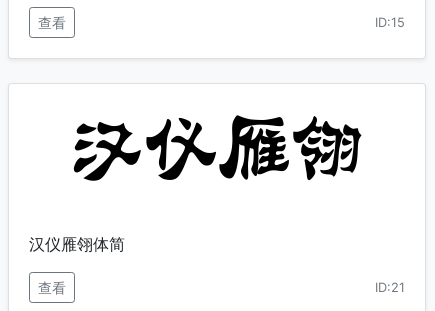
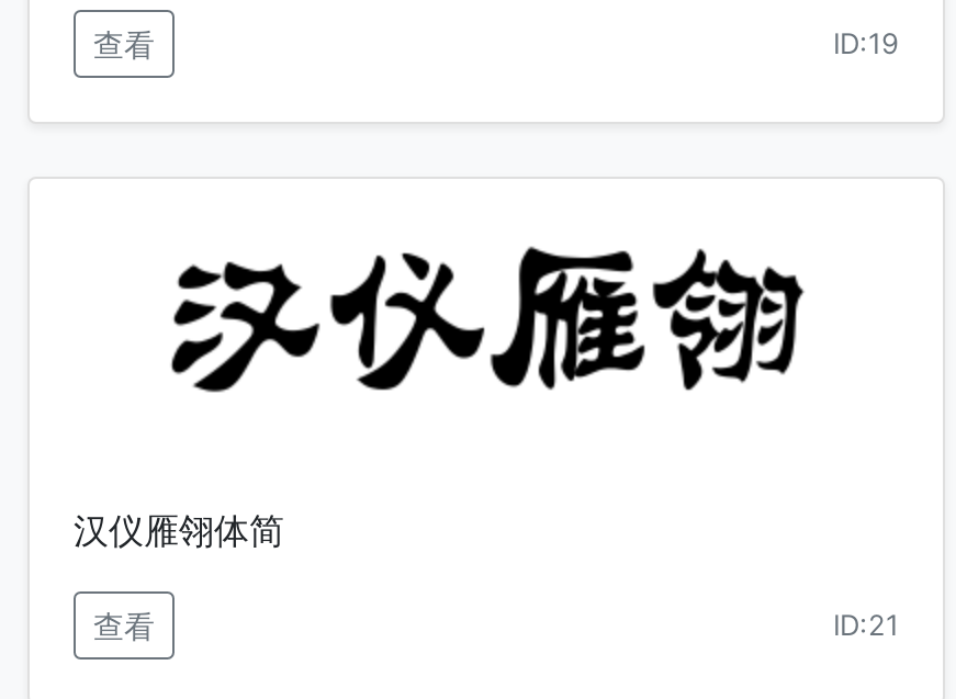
- ID:15
+ ID:19
